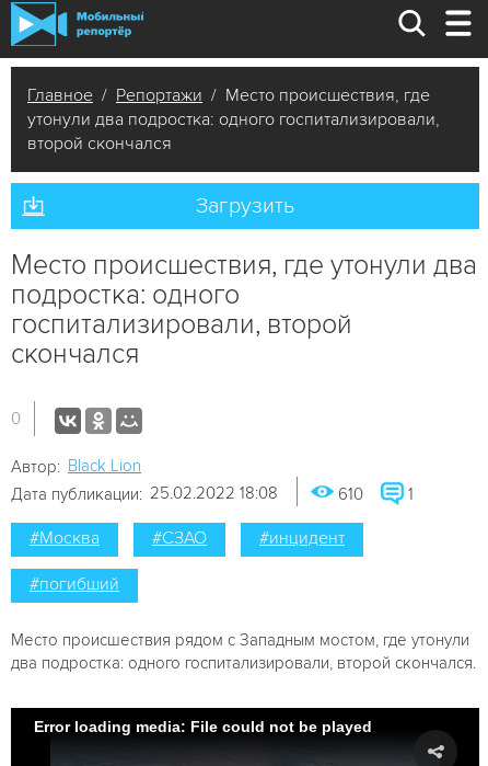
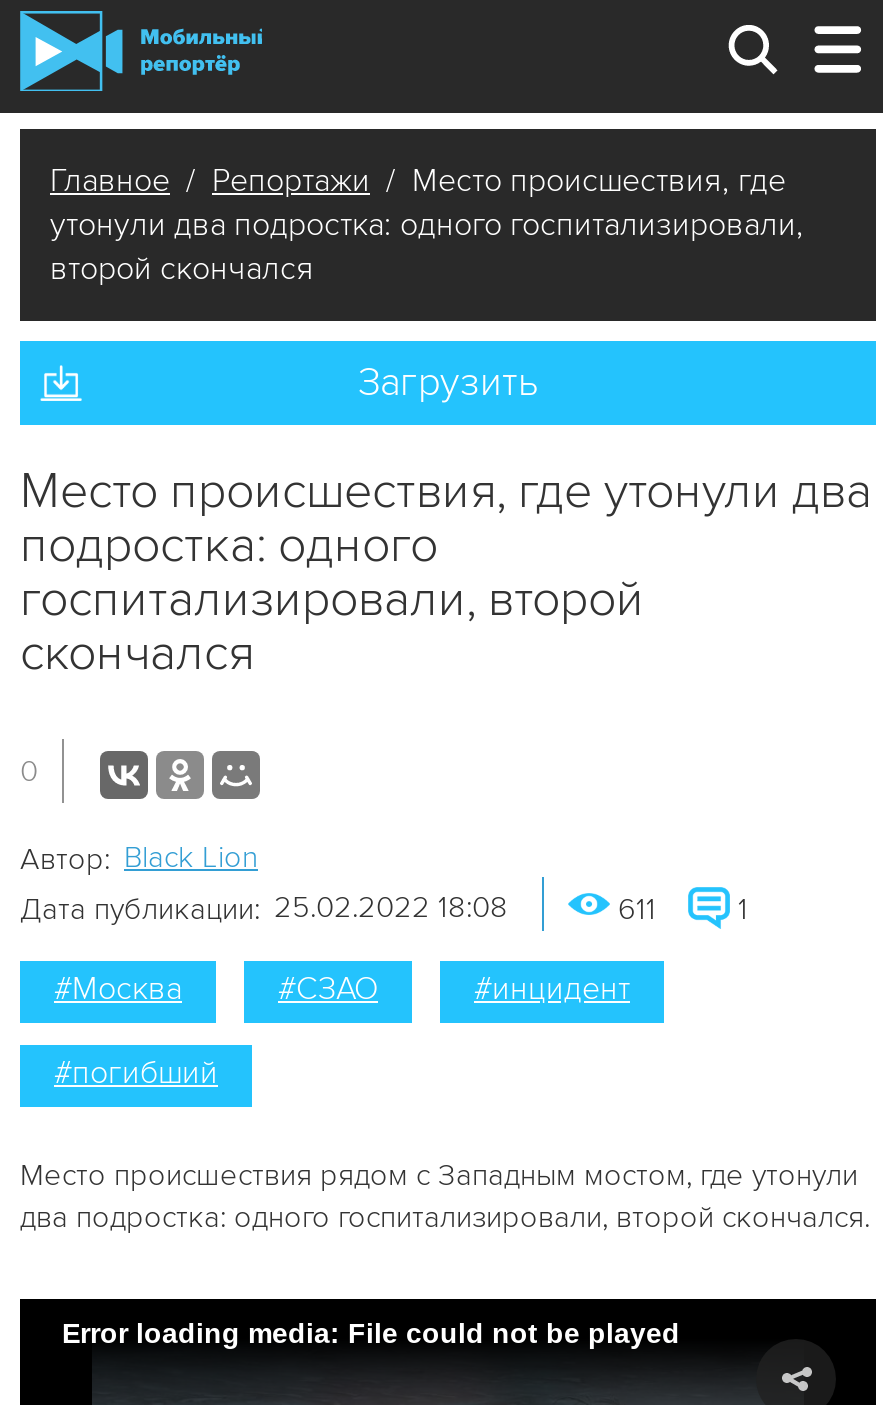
- 610
+ 611
